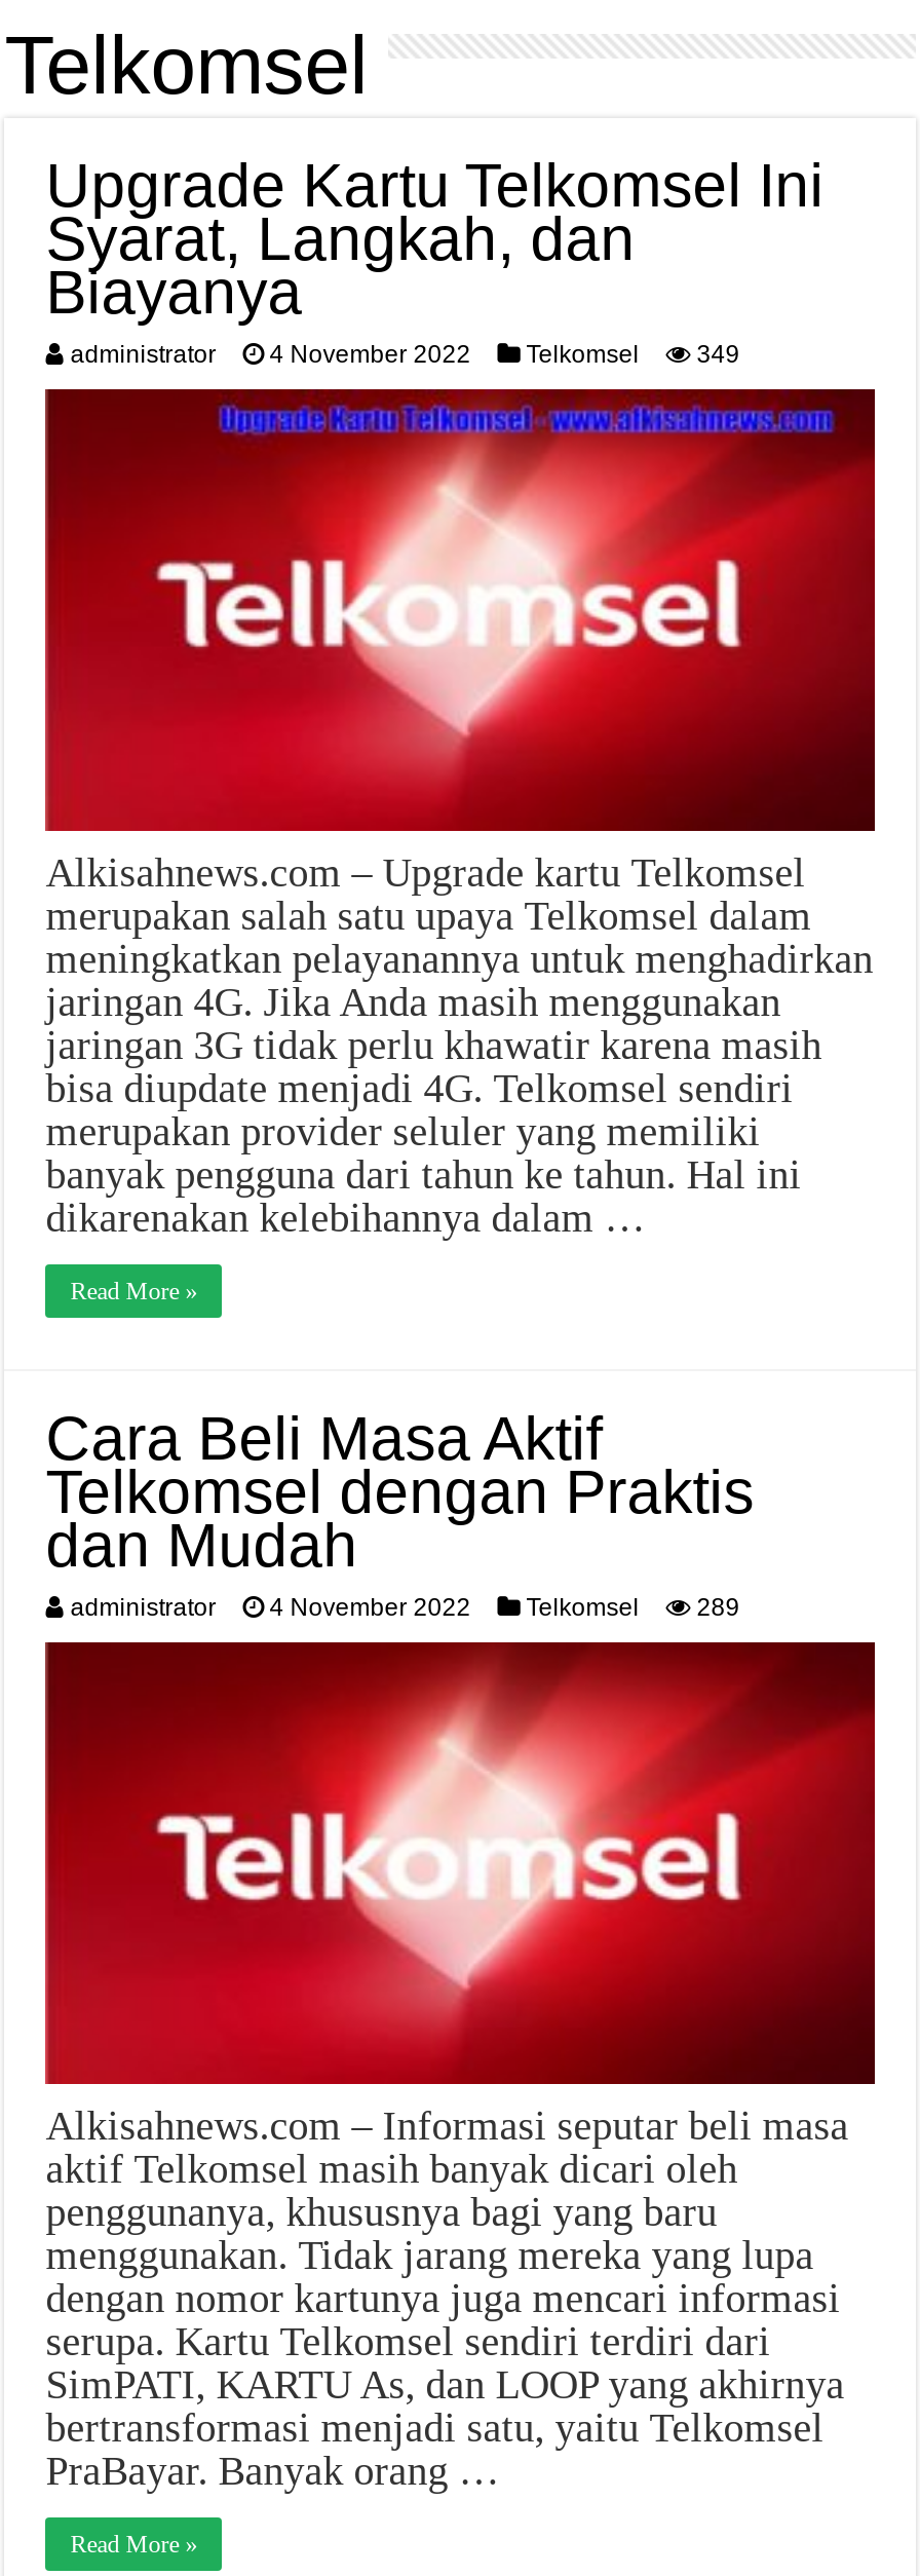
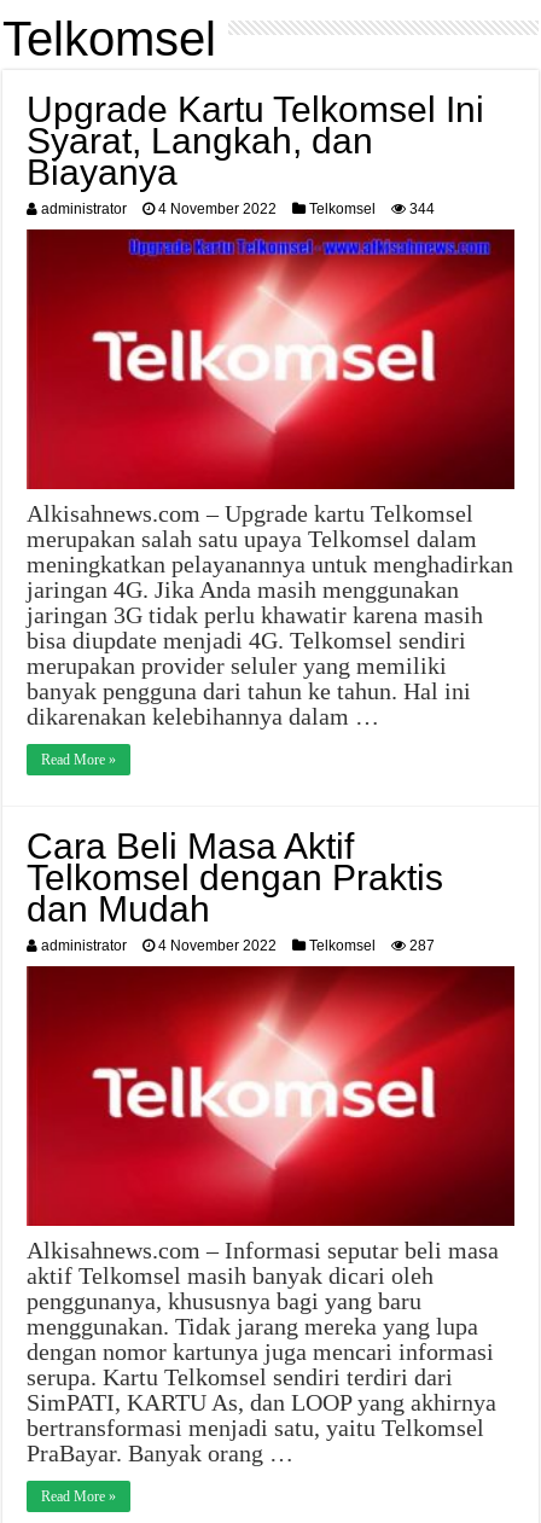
- administrator 4 November 2022 Telkomsel 349
+ administrator 4 November 2022 Telkomsel 344

- administrator 4 November 2022 Telkomsel 289
+ administrator 4 November 2022 Telkomsel 287
